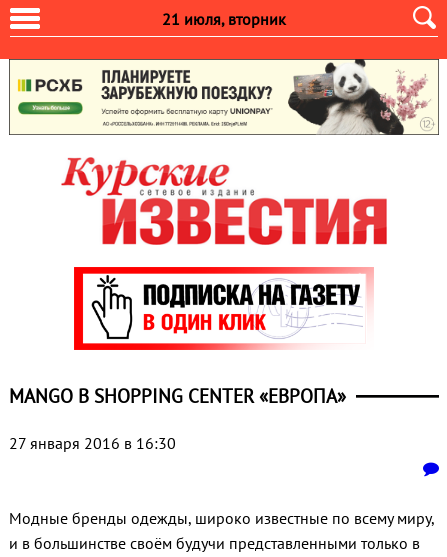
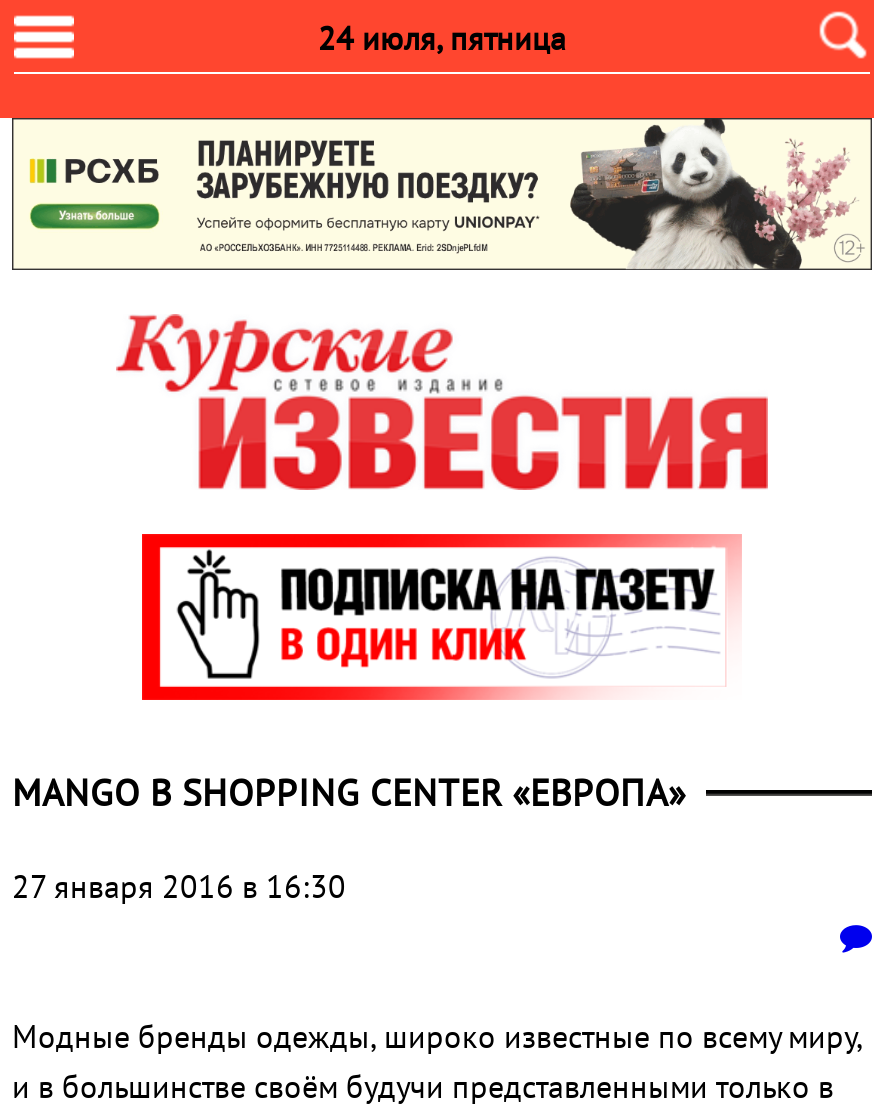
- 21 июля, вторник
+ 24 июля, пятница
